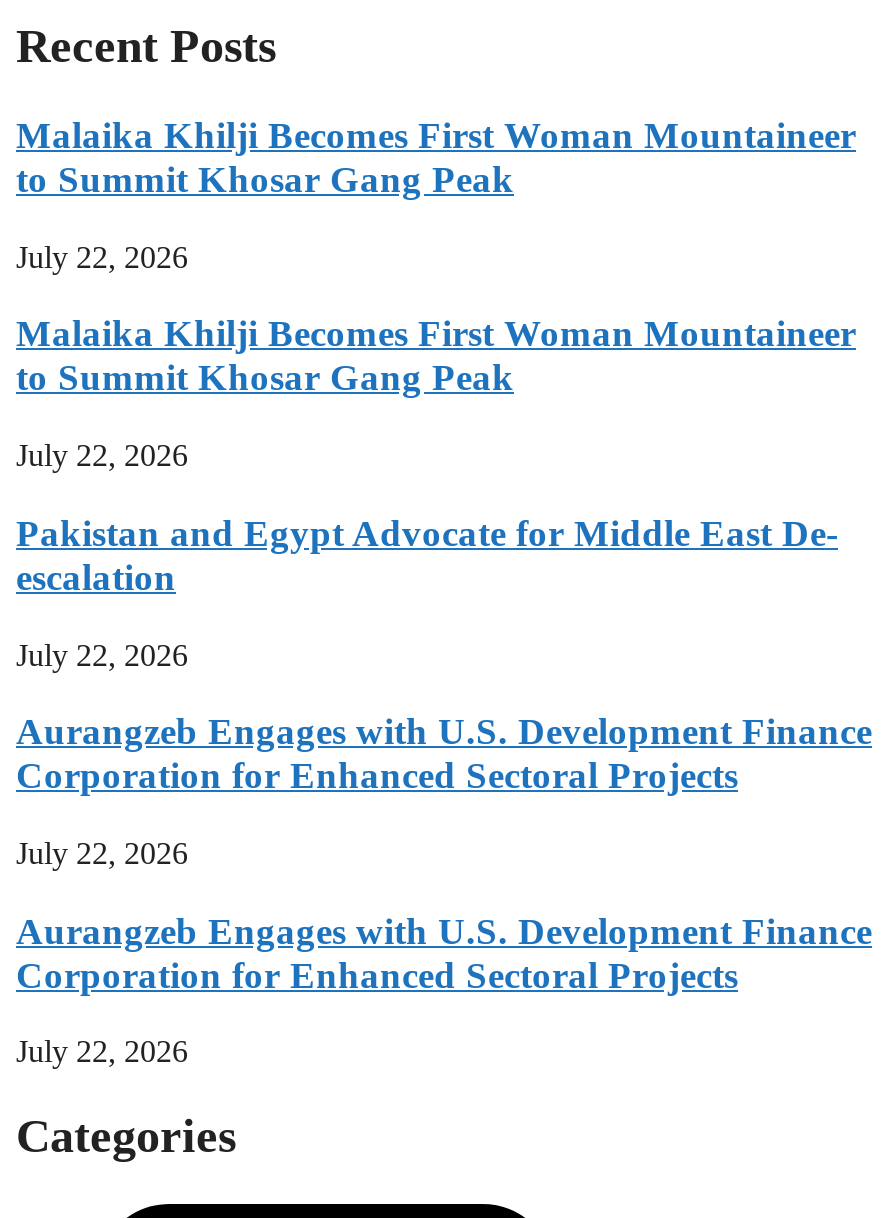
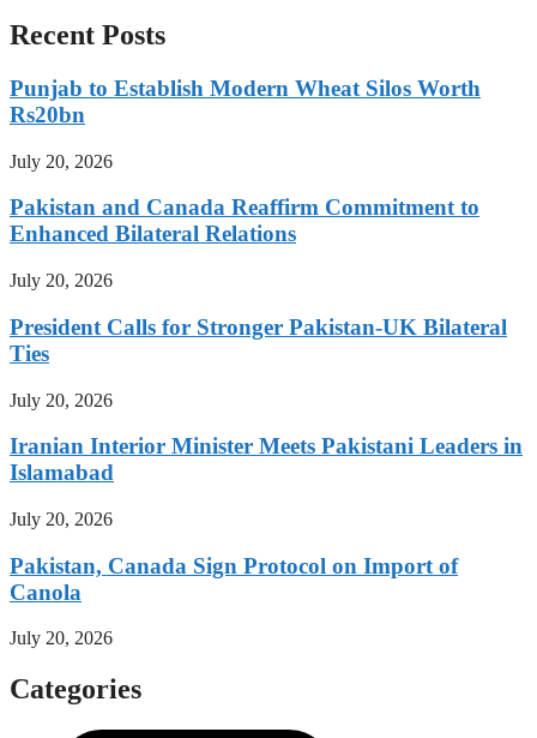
- Malaika Khilji Becomes First Woman Mountaineer
- to Summit Khosar Gang Peak
+ Punjab to Establish Modern Wheat Silos Worth
+ Rs20bn

- July 22, 2026
+ July 20, 2026

- Malaika Khilji Becomes First Woman Mountaineer
- to Summit Khosar Gang Peak
+ Pakistan and Canada Reaffirm Commitment to
+ Enhanced Bilateral Relations

- July 22, 2026
+ July 20, 2026

- Pakistan and Egypt Advocate for Middle East De-
- escalation
+ President Calls for Stronger Pakistan-UK Bilateral
+ Ties

- July 22, 2026
+ July 20, 2026

- Aurangzeb Engages with U.S. Development Finance
- Corporation for Enhanced Sectoral Projects
+ Iranian Interior Minister Meets Pakistani Leaders in
+ Islamabad

- July 22, 2026
+ July 20, 2026

- Aurangzeb Engages with U.S. Development Finance
- Corporation for Enhanced Sectoral Projects
+ Pakistan, Canada Sign Protocol on Import of
+ Canola

- July 22, 2026
+ July 20, 2026
